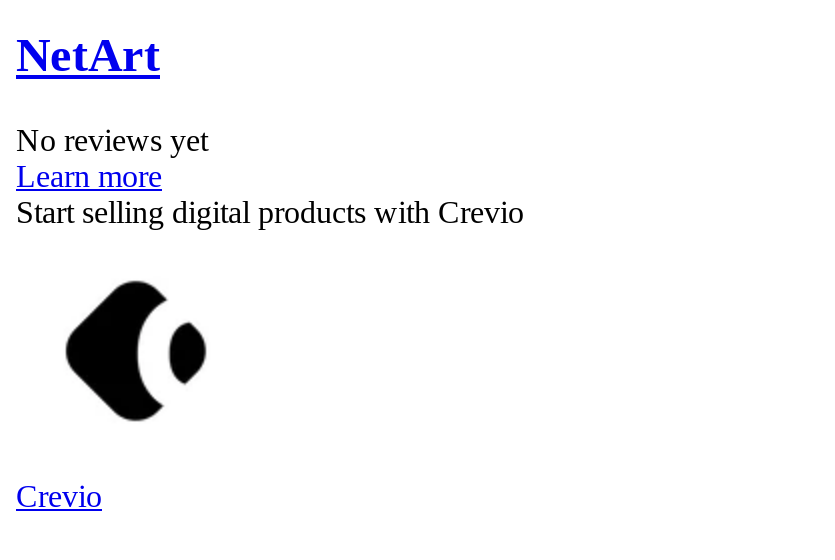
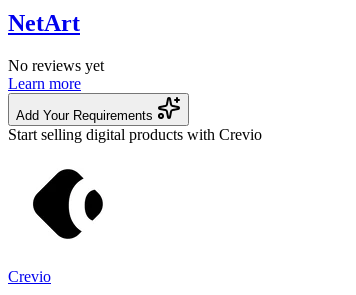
+ Add Your Requirements
